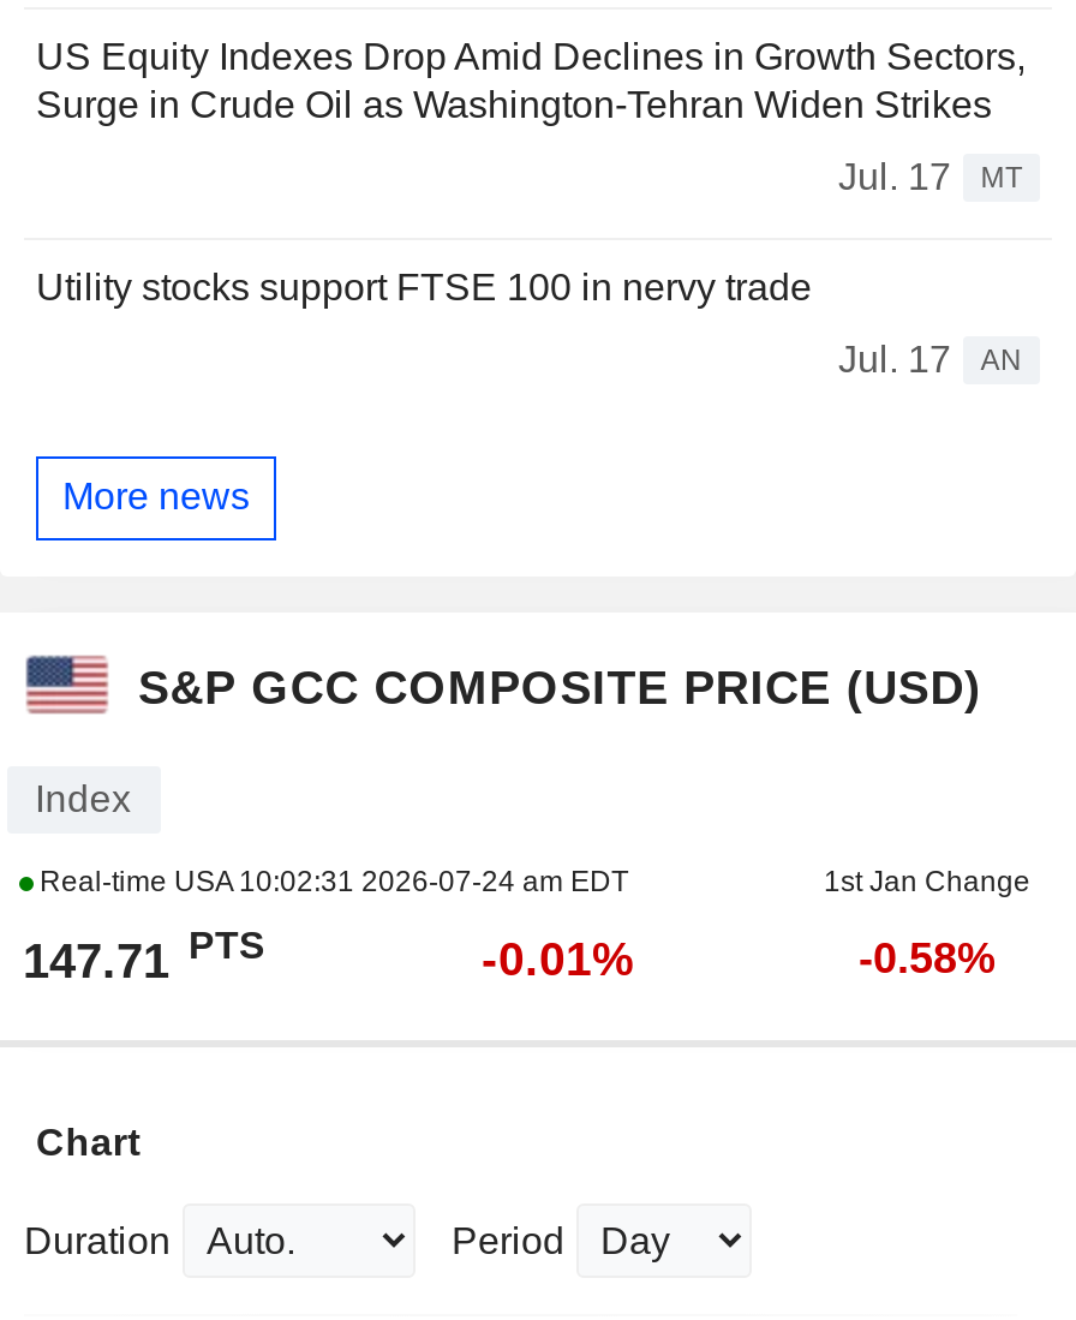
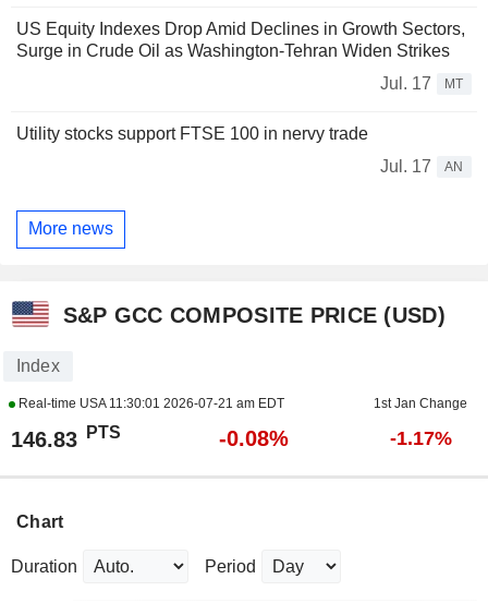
- Real-time USA 10:02:31 2026-07-24 am EDT
+ Real-time USA 11:30:01 2026-07-21 am EDT

- 147.71 PTS
+ 146.83 PTS

- -0.01%
+ -0.08%

- -0.58%
+ -1.17%
